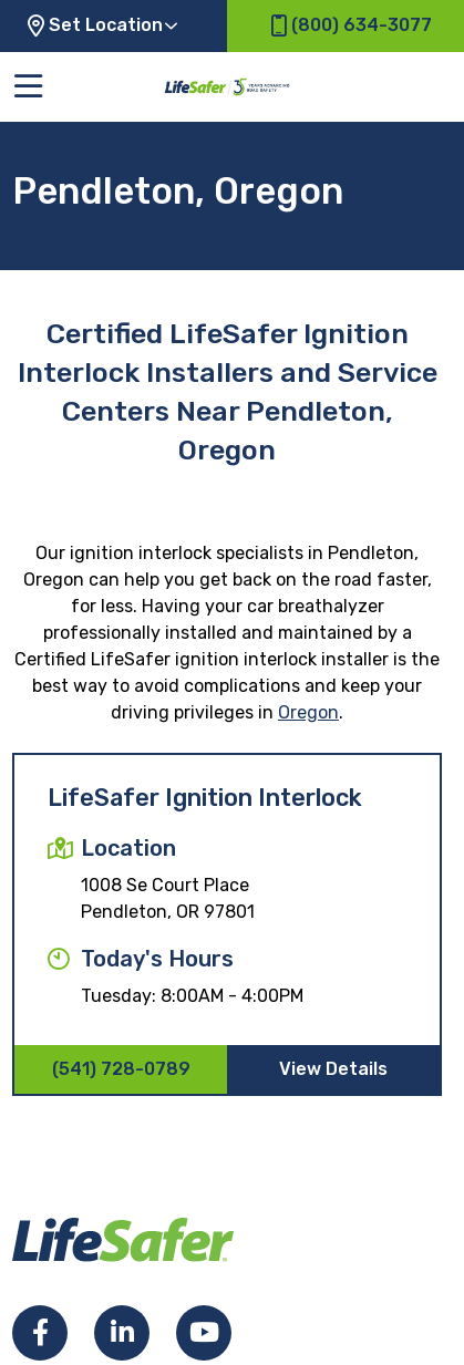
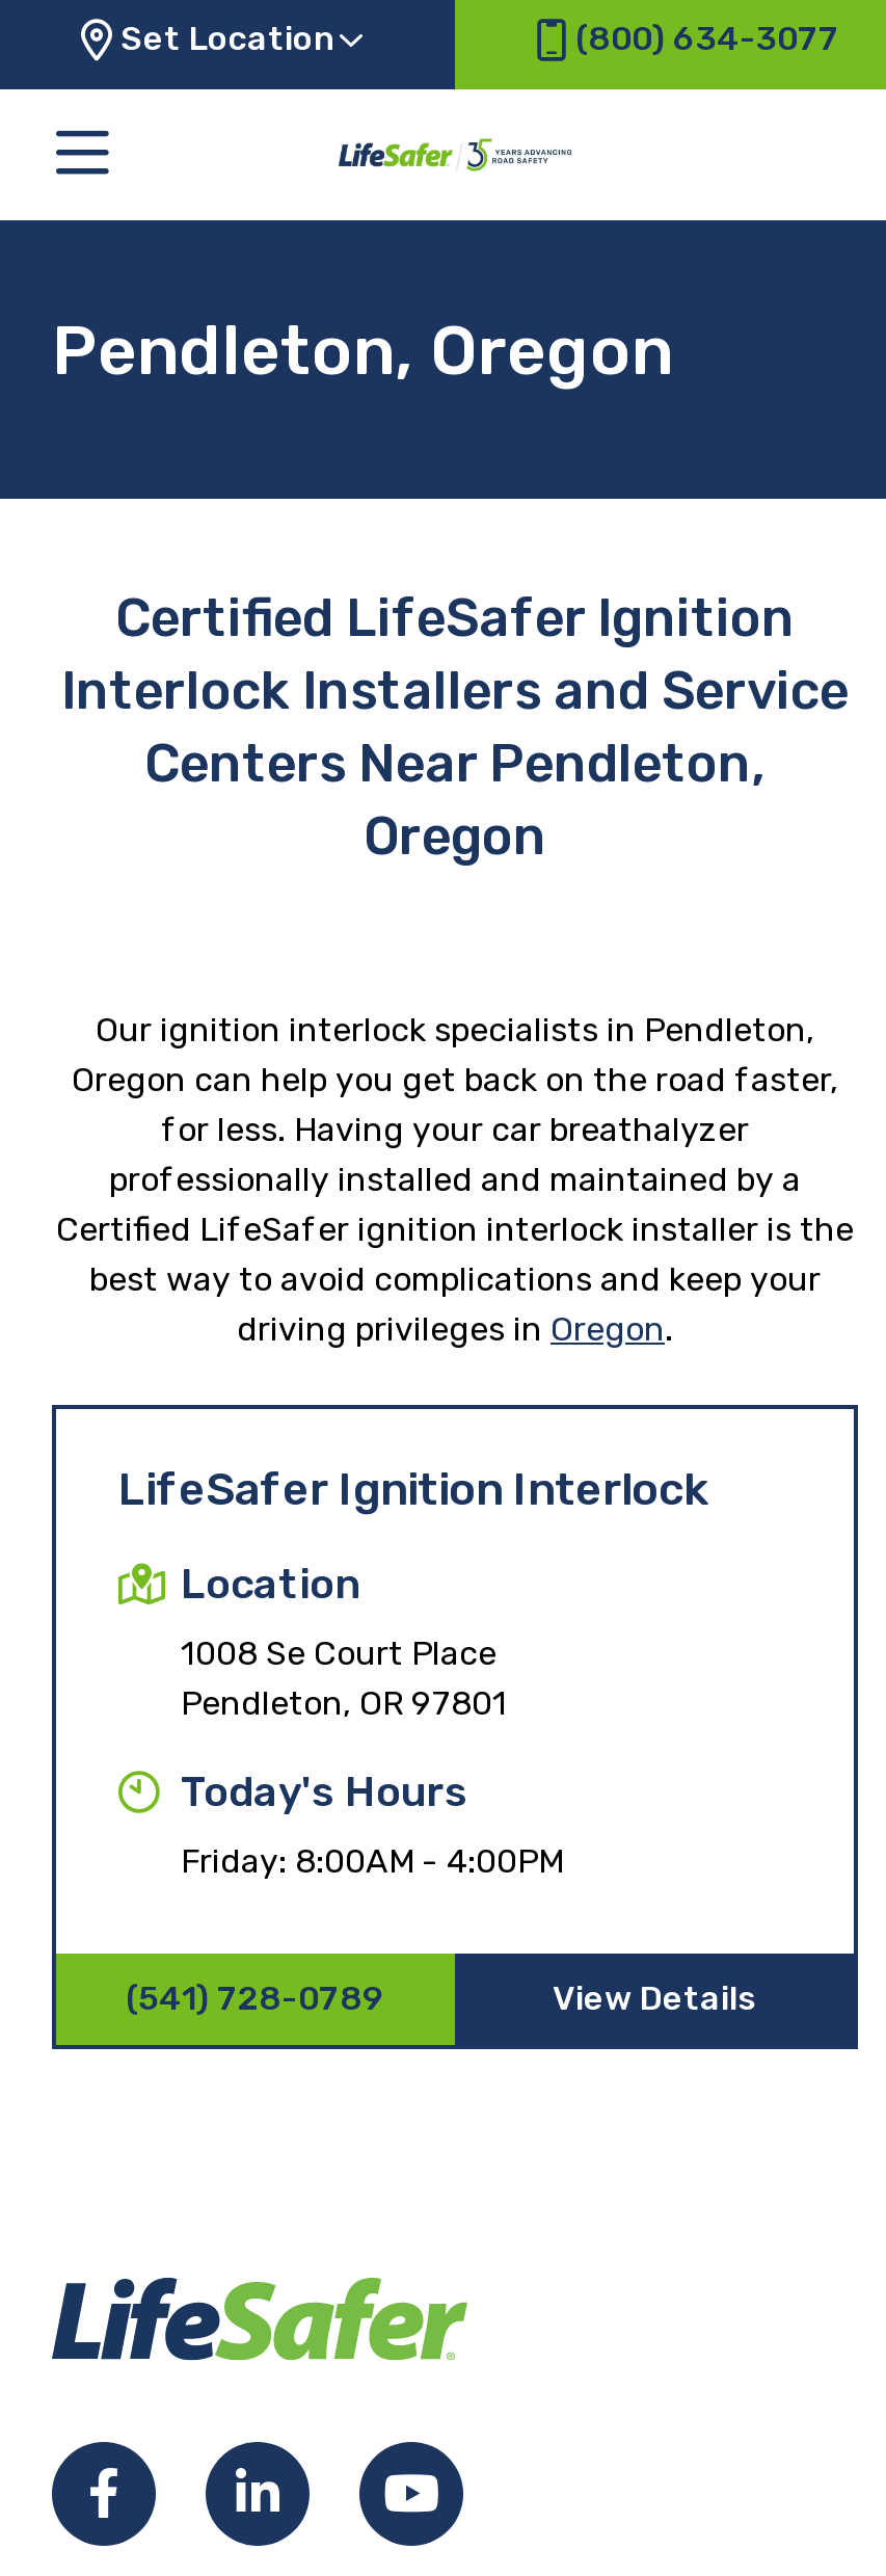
- Tuesday: 8:00AM - 4:00PM
+ Friday: 8:00AM - 4:00PM
